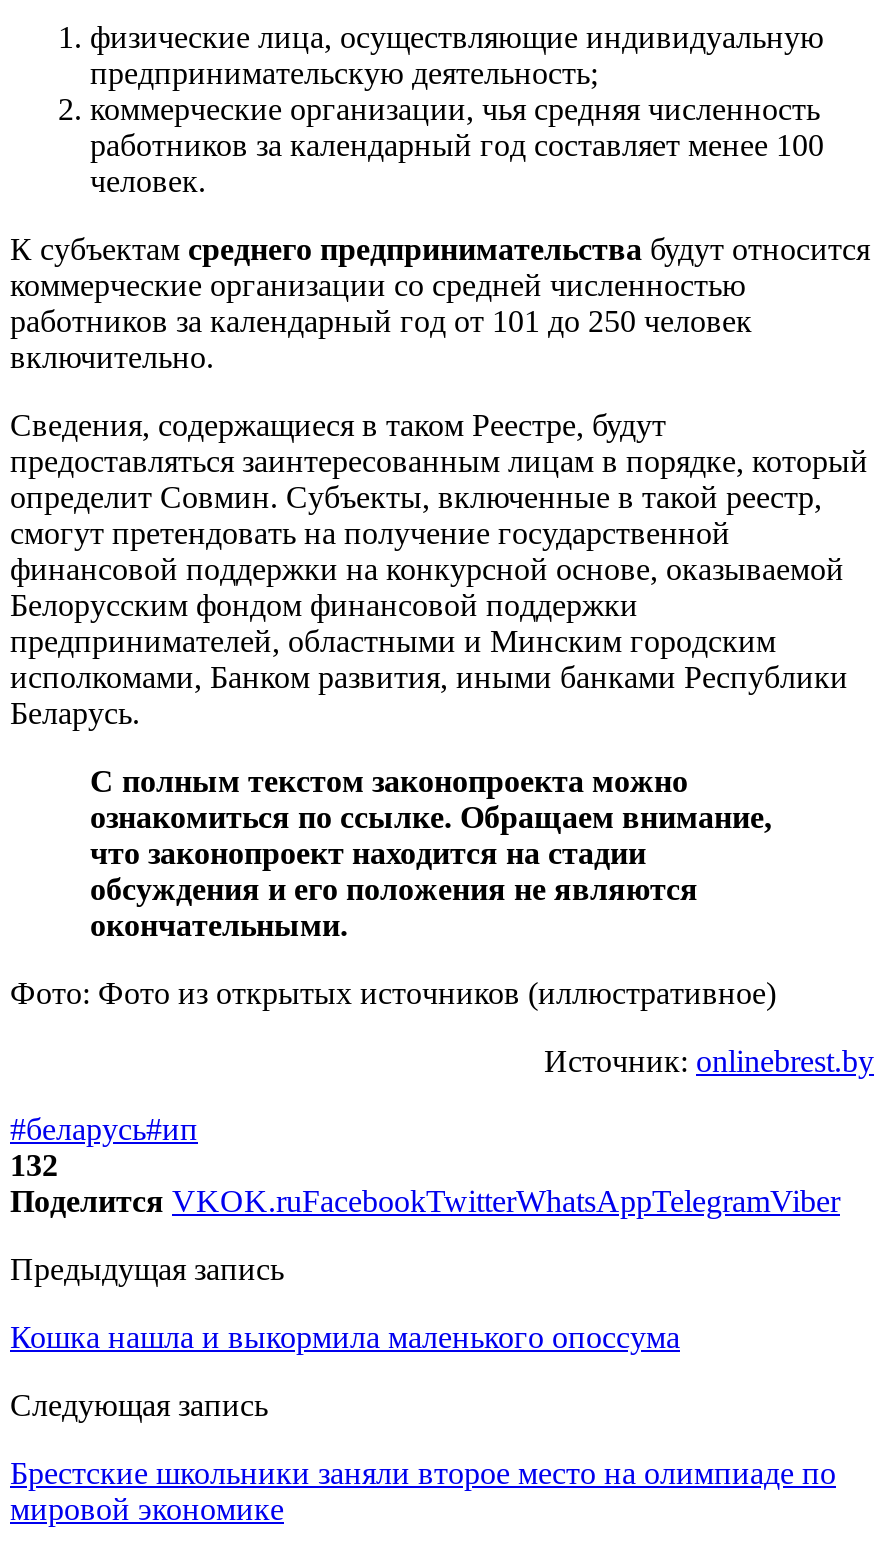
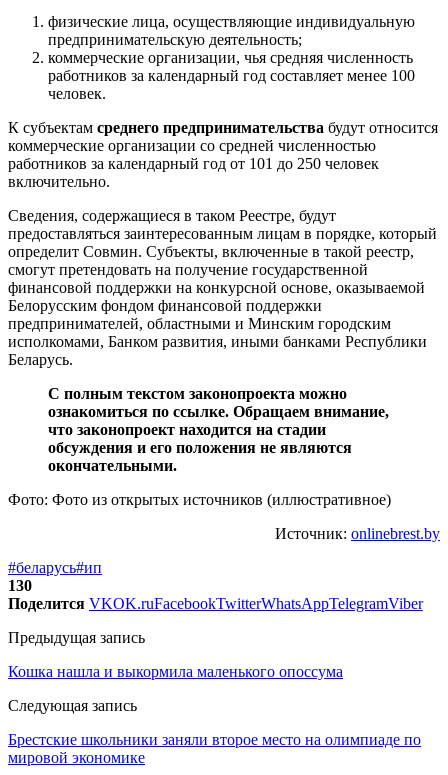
- 132
+ 130
